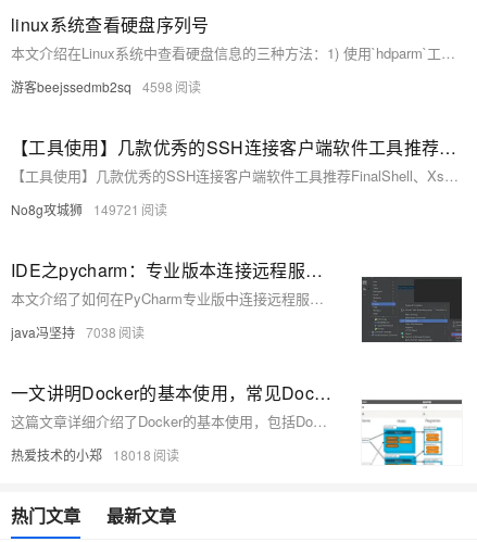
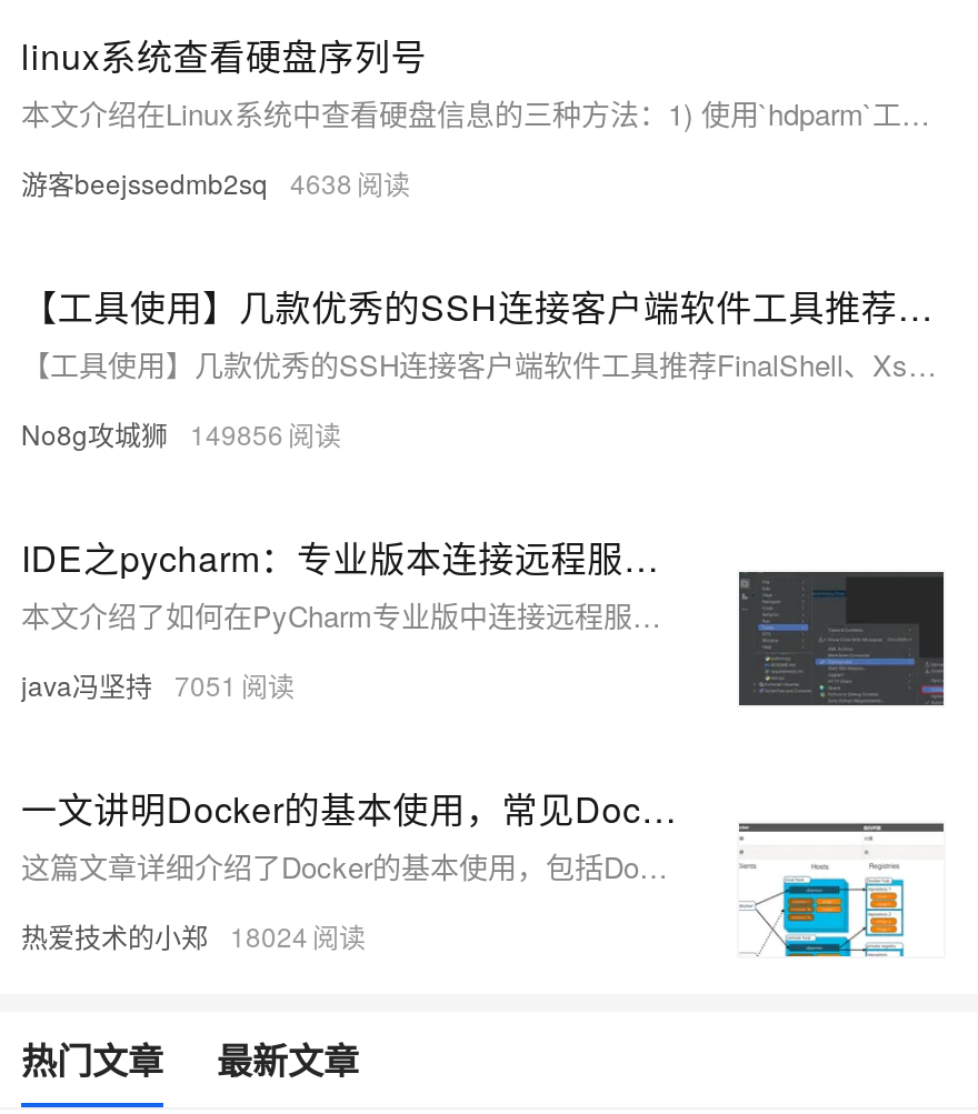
- 游客beejssedmb2sq 4598
+ 游客beejssedmb2sq 4638

- No8g攻城狮 149721
+ No8g攻城狮 149856

- java冯坚持 7038
+ java冯坚持 7051

- 热爱技术的小郑 18018
+ 热爱技术的小郑 18024
